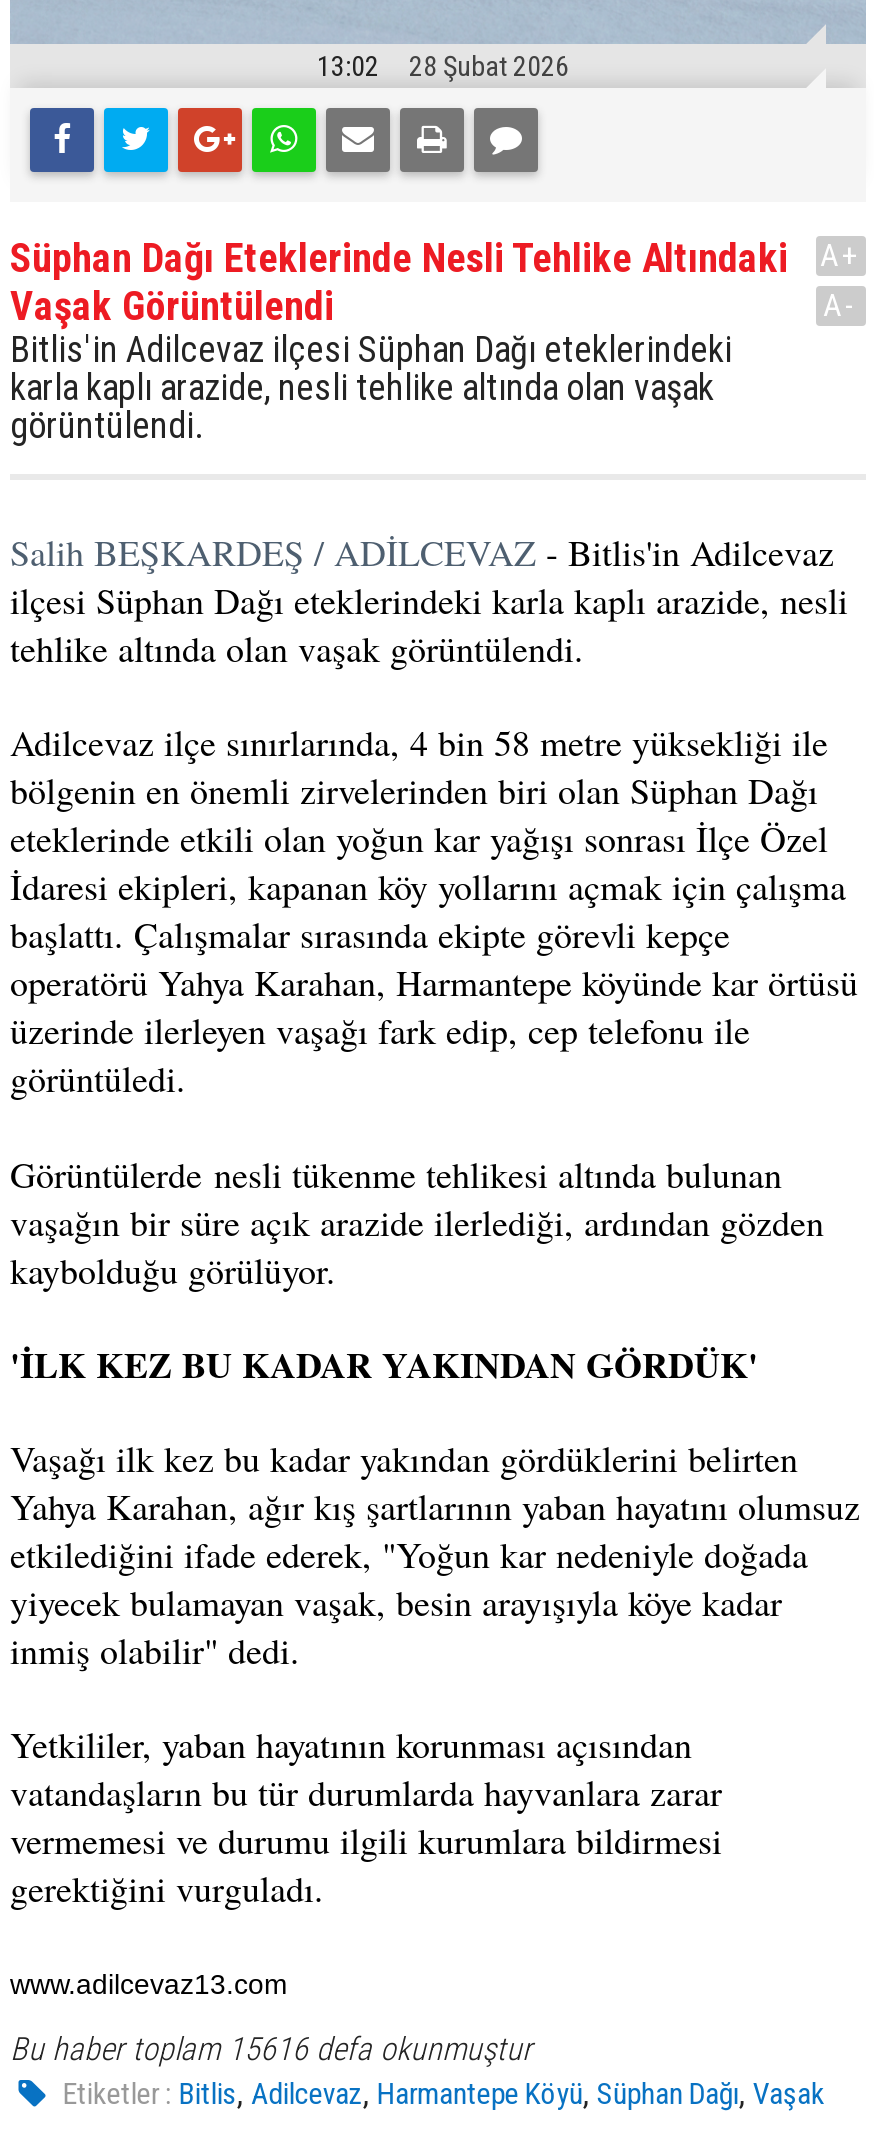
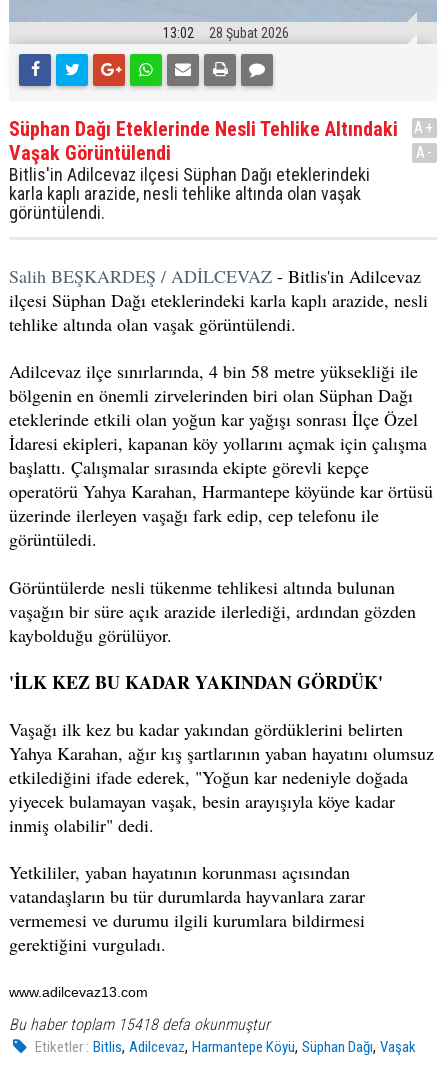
- Bu haber toplam 15616 defa okunmuştur
+ Bu haber toplam 15418 defa okunmuştur
